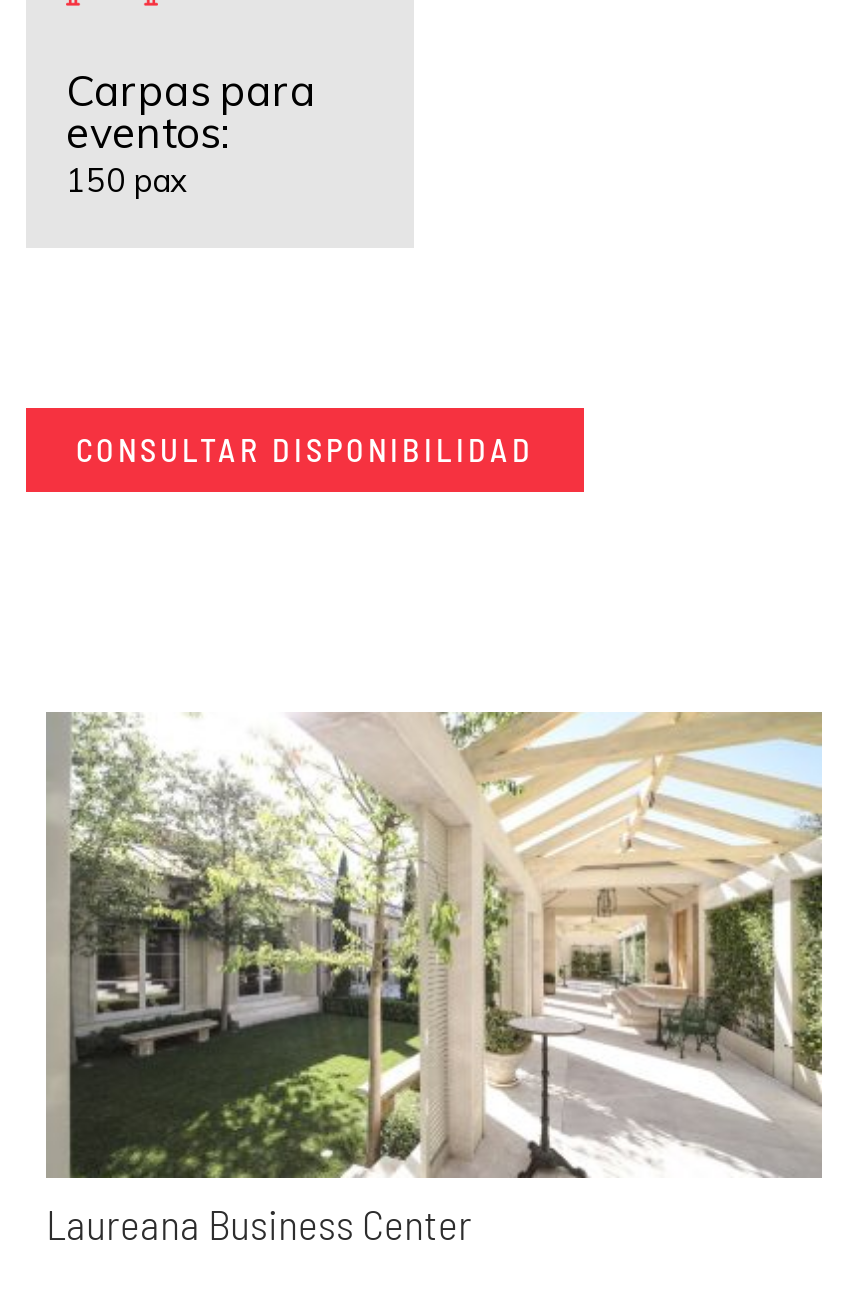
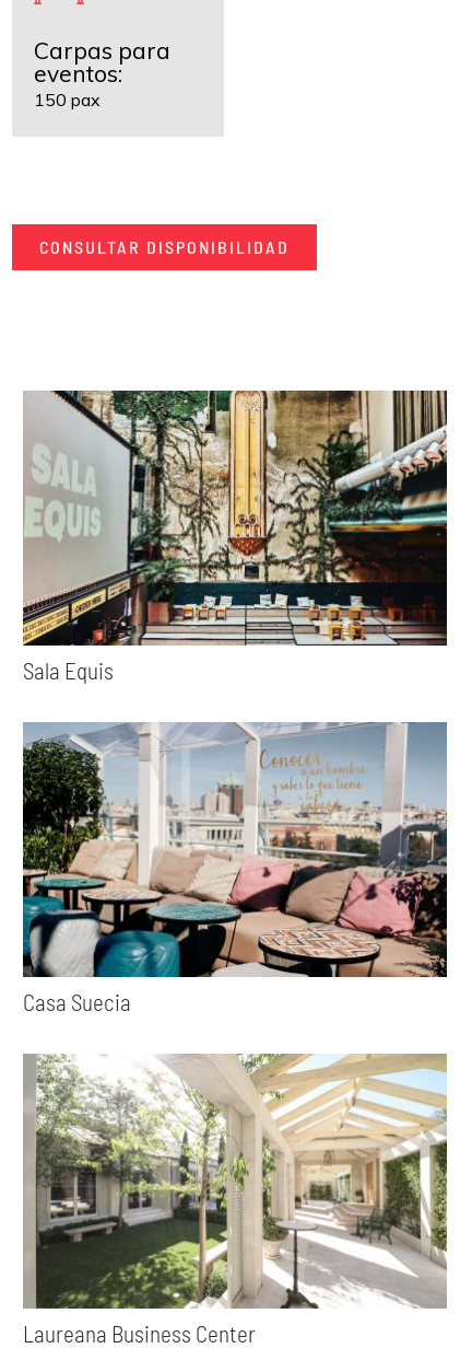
+ [image]
+ Casa Suecia

+ [image]
+ Sala Equis
